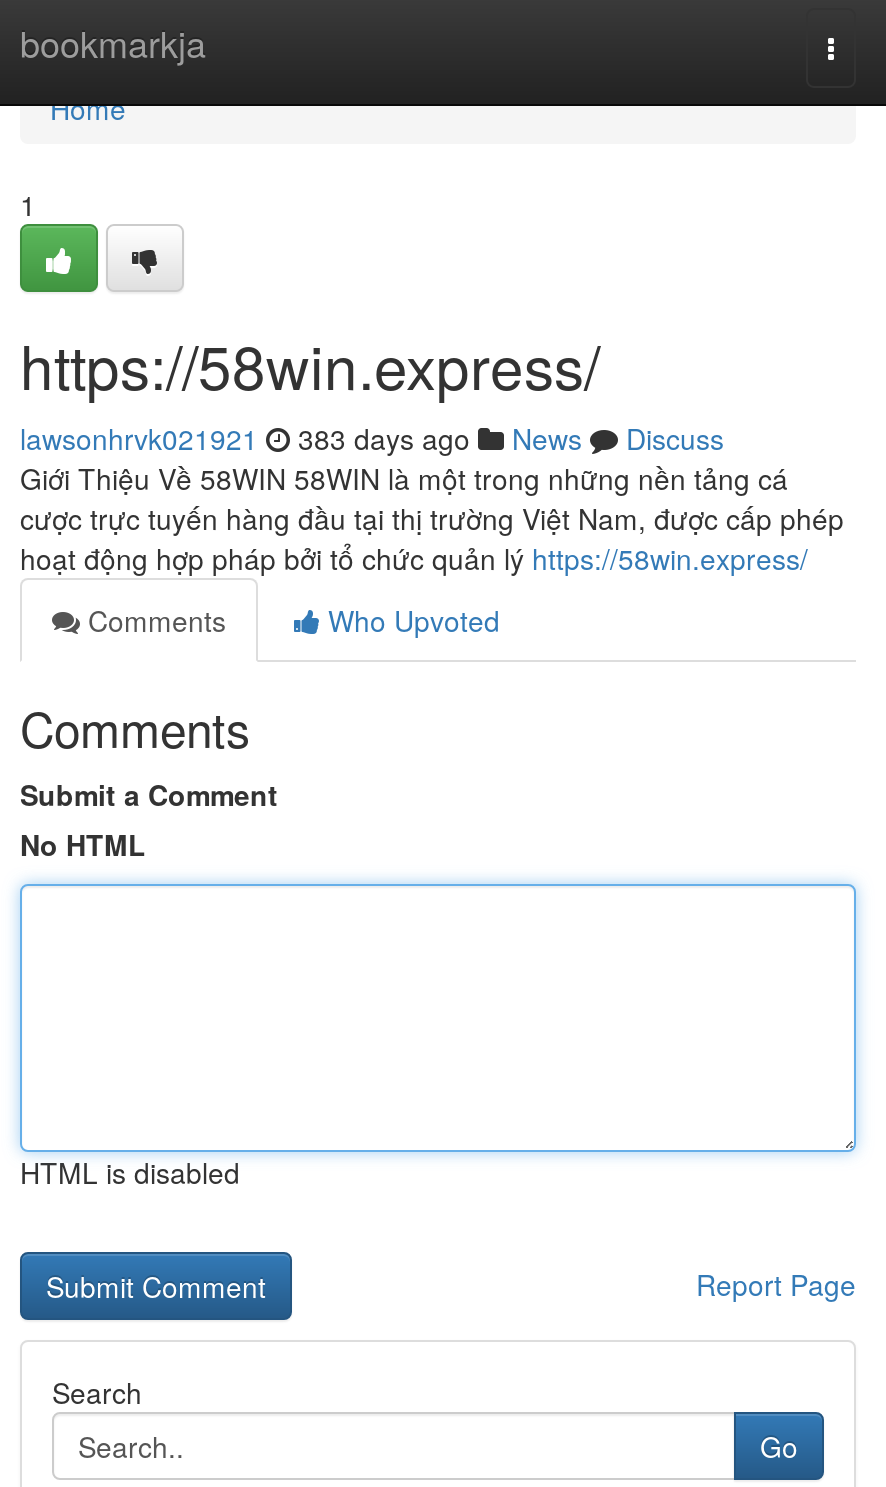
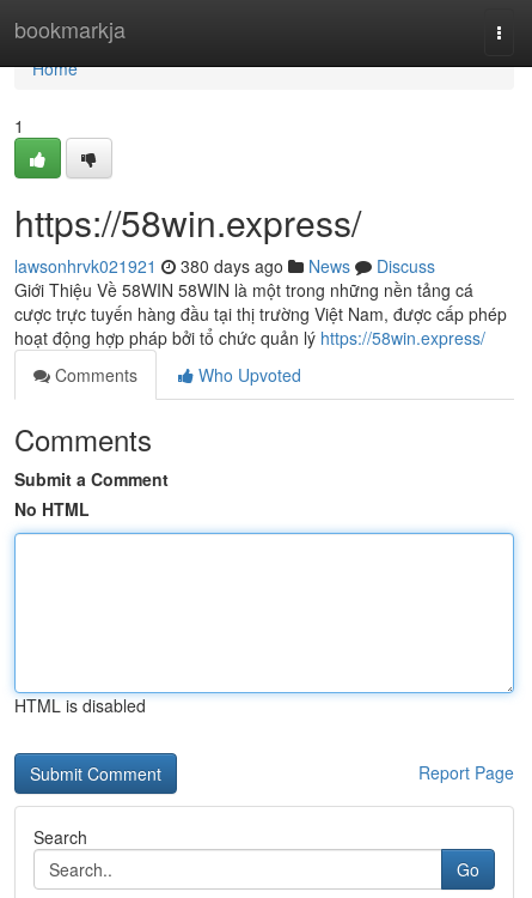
- lawsonhrvk021921 383 days ago News Discuss
+ lawsonhrvk021921 380 days ago News Discuss
